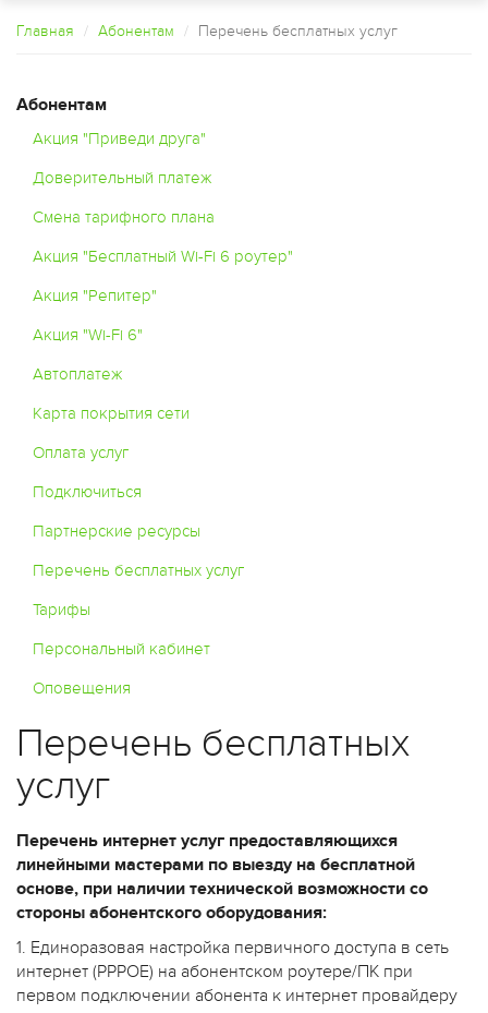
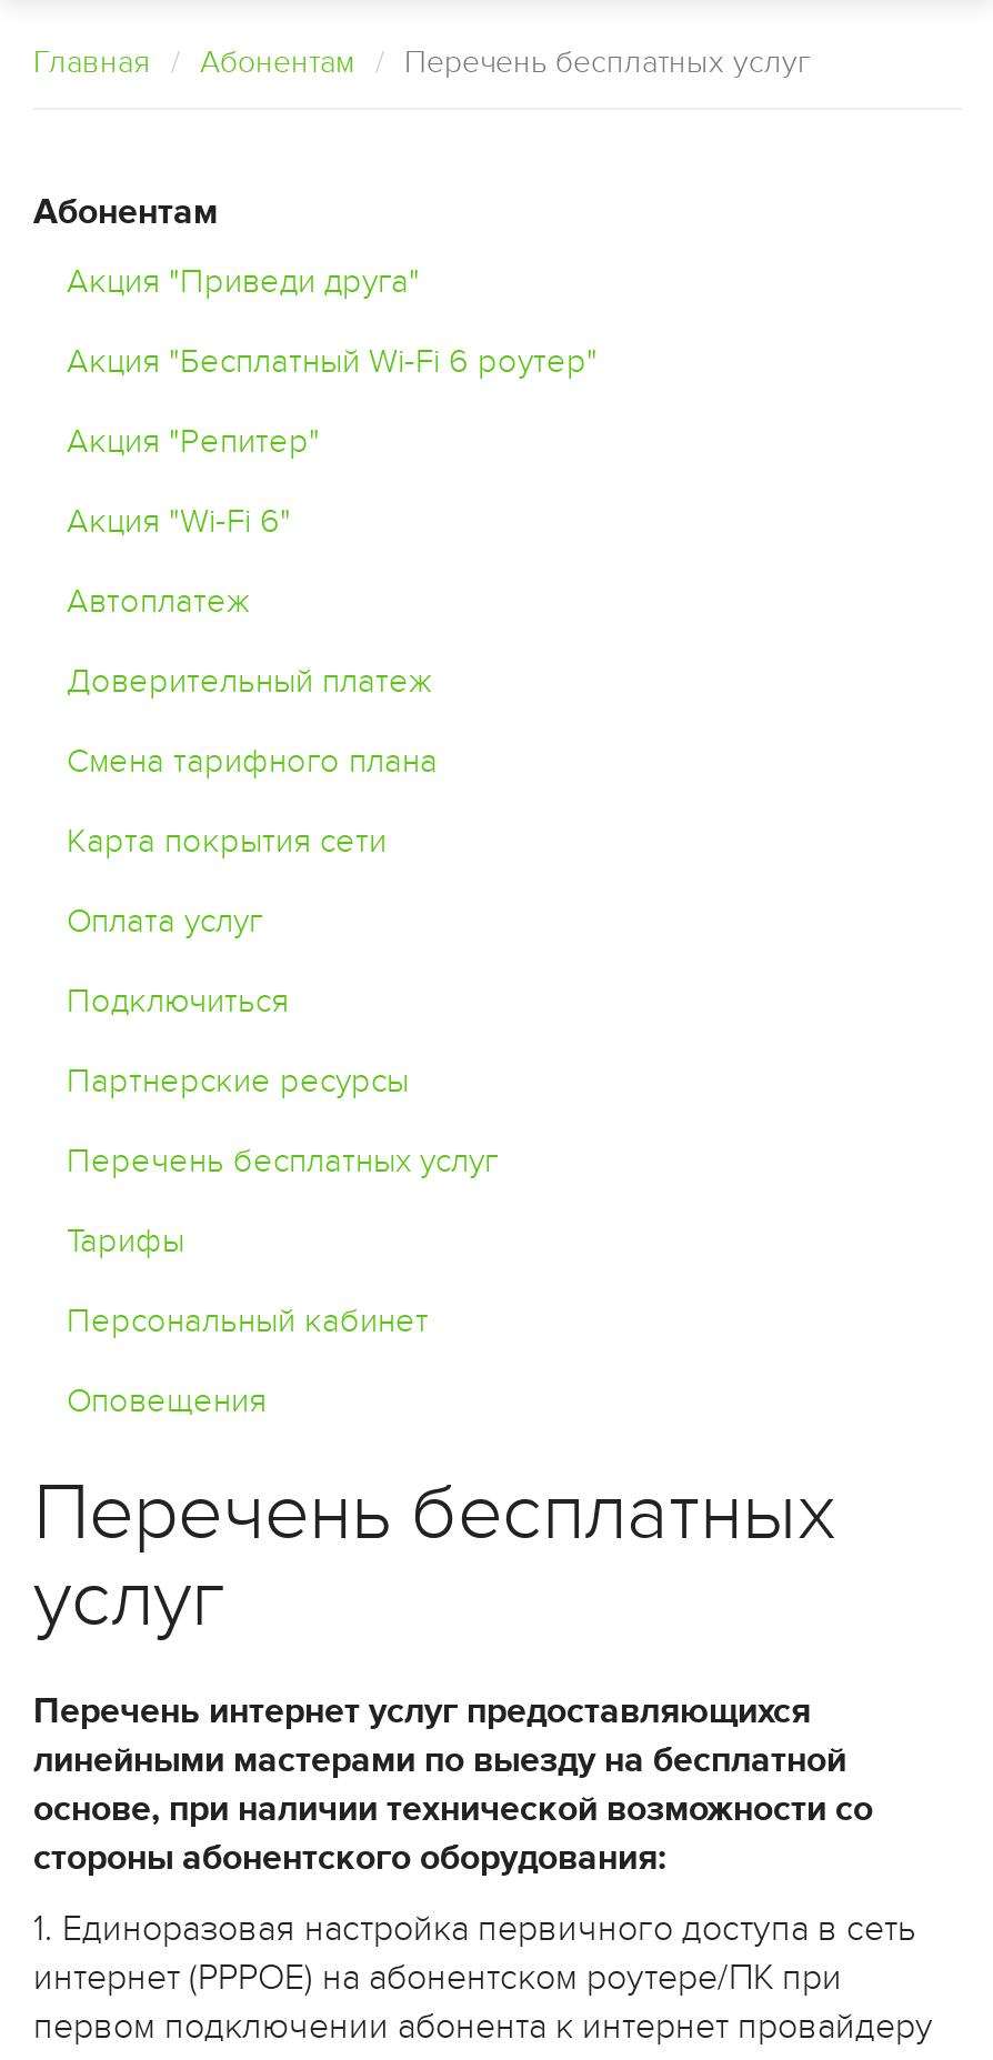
moved down: Доверительный платеж | Смена тарифного плана

moved up: Акция "Бесплатный Wi-Fi 6 роутер" | Акция "Репитер" | Акция "Wi-Fi 6" | Автоплатеж
